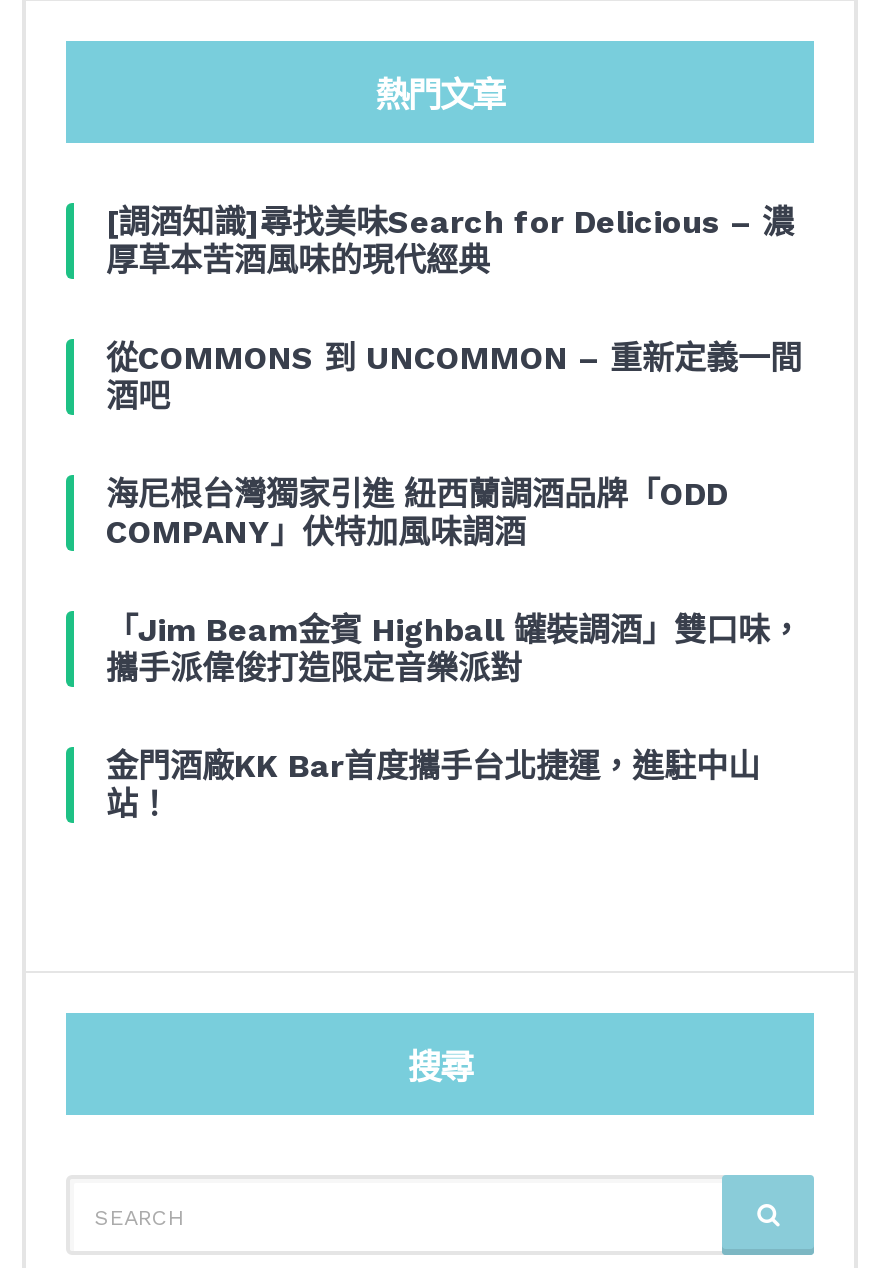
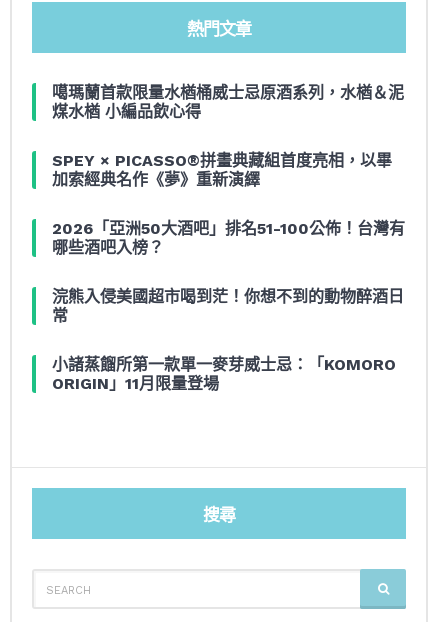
- [調酒知識]尋找美味Search for Delicious – 濃
- 厚草本苦酒風味的現代經典
+ 噶瑪蘭首款限量水楢桶威士忌原酒系列，水楢＆泥
+ 煤水楢 小編品飲心得

- 從COMMONS 到 UNCOMMON – 重新定義一間
- 酒吧
+ SPEY × PICASSO®拼畫典藏組首度亮相，以畢
+ 加索經典名作《夢》重新演繹

- 海尼根台灣獨家引進 紐西蘭調酒品牌「ODD
- COMPANY」伏特加風味調酒
+ 2026「亞洲50大酒吧」排名51-100公佈！台灣有
+ 哪些酒吧入榜？

- 「Jim Beam金賓 Highball 罐裝調酒」雙口味，
- 攜手派偉俊打造限定音樂派對
+ 浣熊入侵美國超市喝到茫！你想不到的動物醉酒日
+ 常

- 金門酒廠KK Bar首度攜手台北捷運，進駐中山
- 站！
+ 小諸蒸餾所第一款單一麥芽威士忌：「KOMORO
+ ORIGIN」11月限量登場
